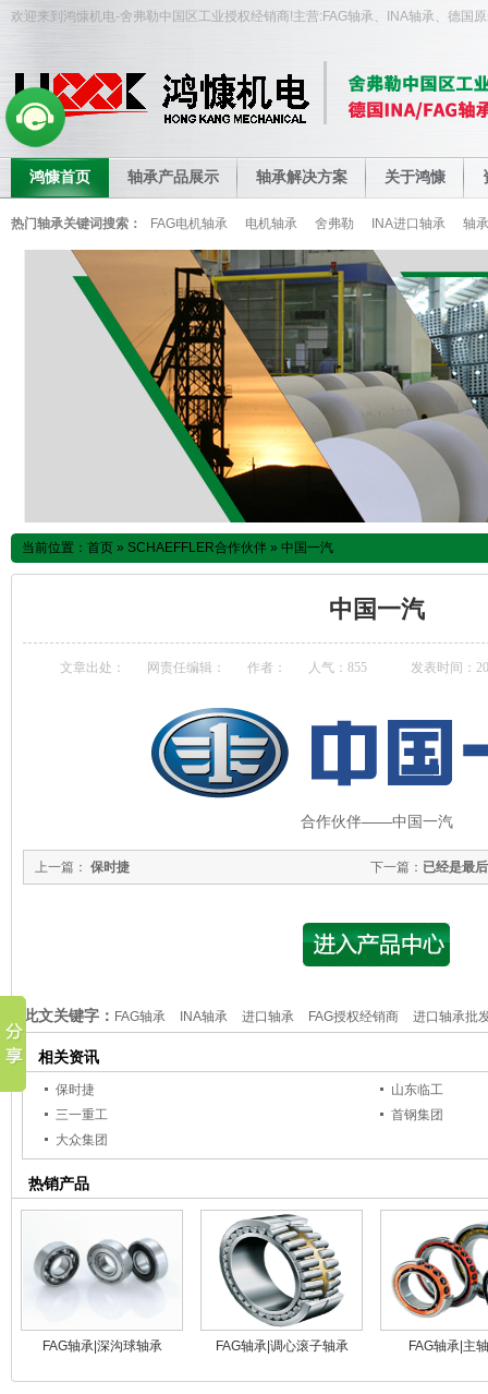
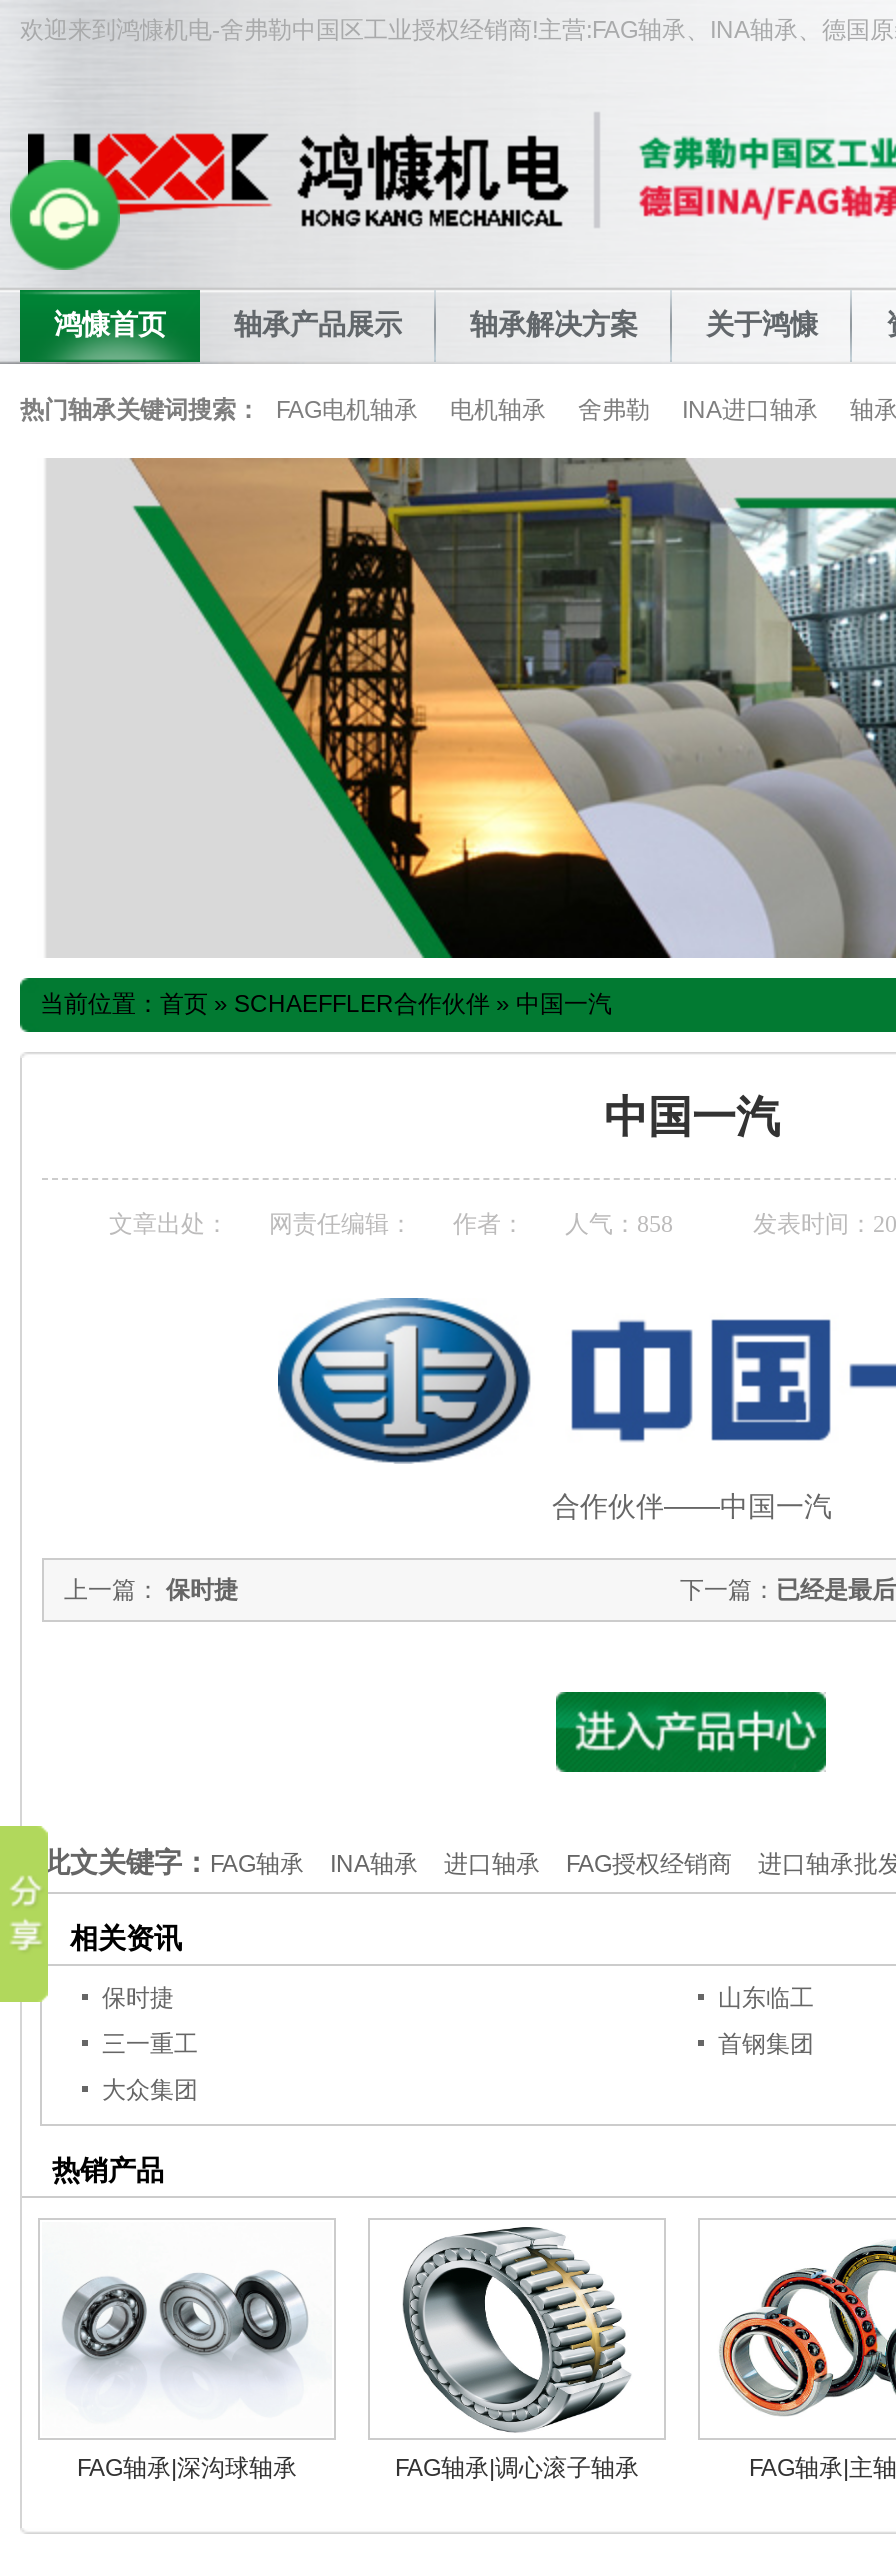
- 文章出处： 网责任编辑： 作者： 人气：855
+ 文章出处： 网责任编辑： 作者： 人气：858
